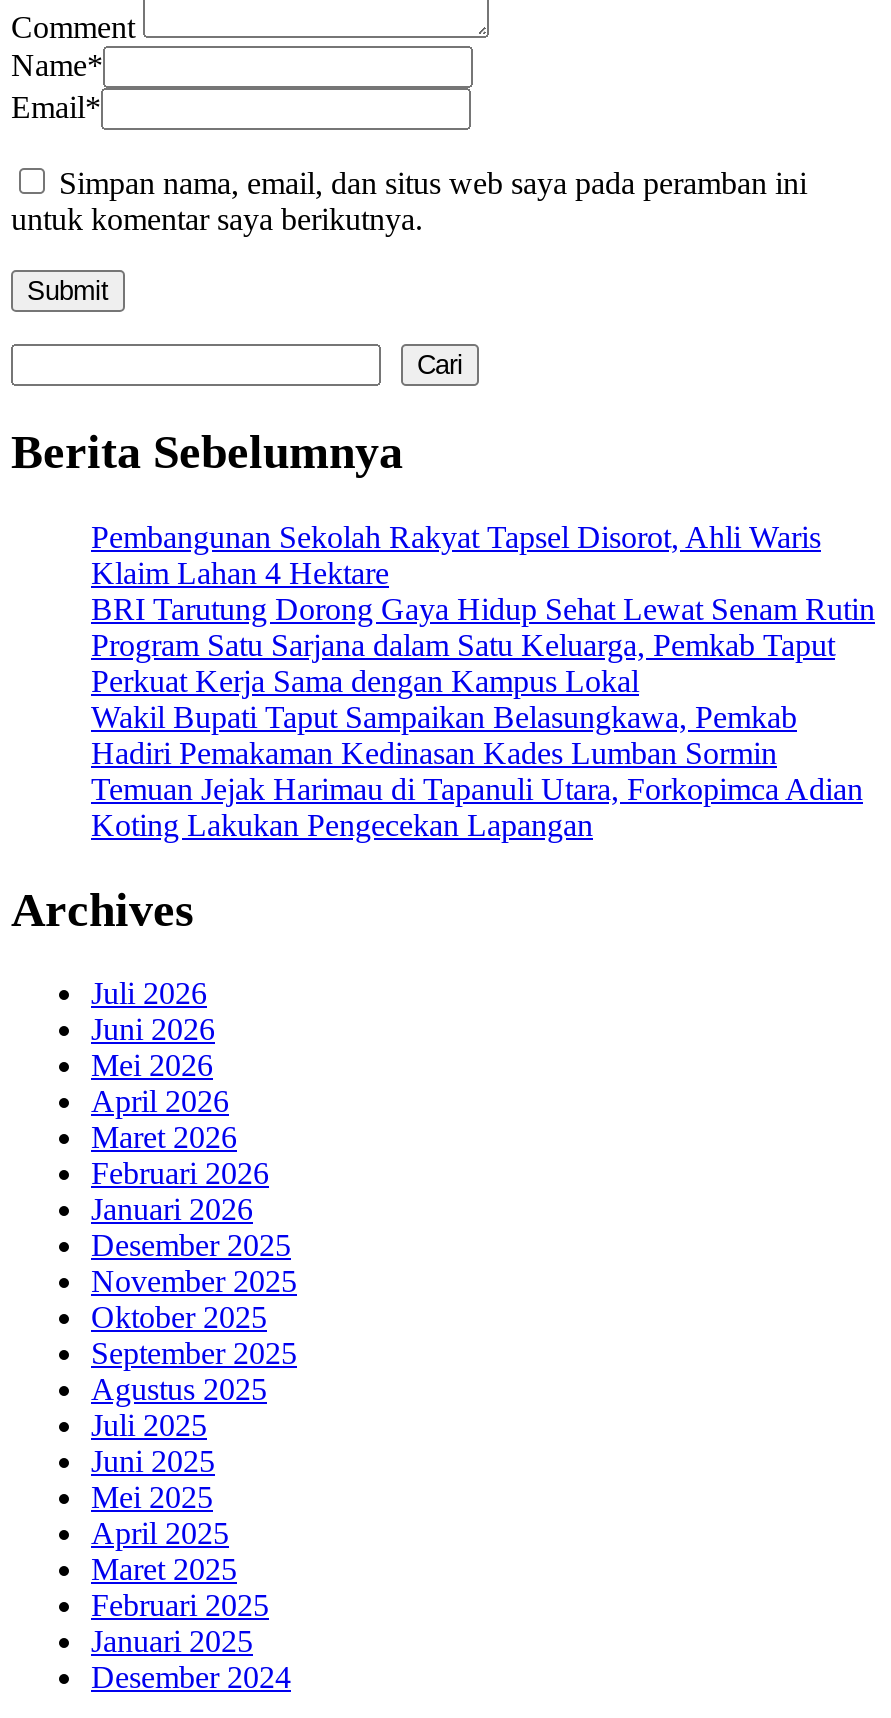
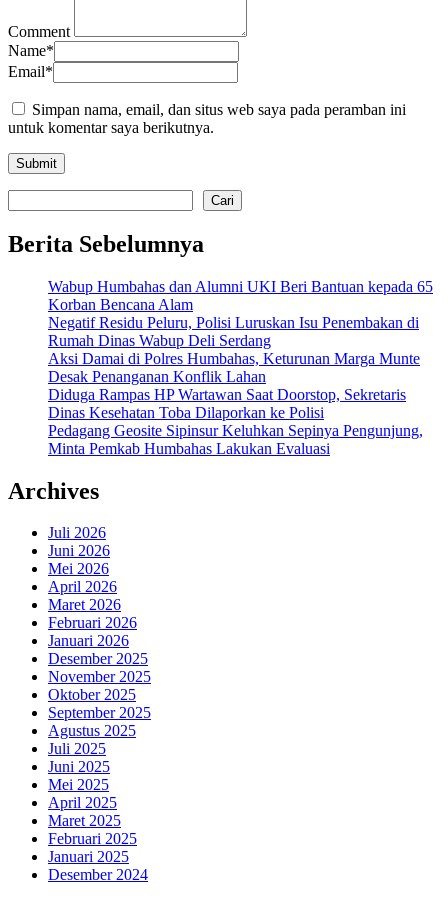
- Pembangunan Sekolah Rakyat Tapsel Disorot, Ahli Waris
- Klaim Lahan 4 Hektare
- BRI Tarutung Dorong Gaya Hidup Sehat Lewat Senam Rutin
- Program Satu Sarjana dalam Satu Keluarga, Pemkab Taput
- Perkuat Kerja Sama dengan Kampus Lokal
- Wakil Bupati Taput Sampaikan Belasungkawa, Pemkab
- Hadiri Pemakaman Kedinasan Kades Lumban Sormin
- Temuan Jejak Harimau di Tapanuli Utara, Forkopimca Adian
- Koting Lakukan Pengecekan Lapangan
+ Wabup Humbahas dan Alumni UKI Beri Bantuan kepada 65
+ Korban Bencana Alam
+ Negatif Residu Peluru, Polisi Luruskan Isu Penembakan di
+ Rumah Dinas Wabup Deli Serdang
+ Aksi Damai di Polres Humbahas, Keturunan Marga Munte
+ Desak Penanganan Konflik Lahan
+ Diduga Rampas HP Wartawan Saat Doorstop, Sekretaris
+ Dinas Kesehatan Toba Dilaporkan ke Polisi
+ Pedagang Geosite Sipinsur Keluhkan Sepinya Pengunjung,
+ Minta Pemkab Humbahas Lakukan Evaluasi
